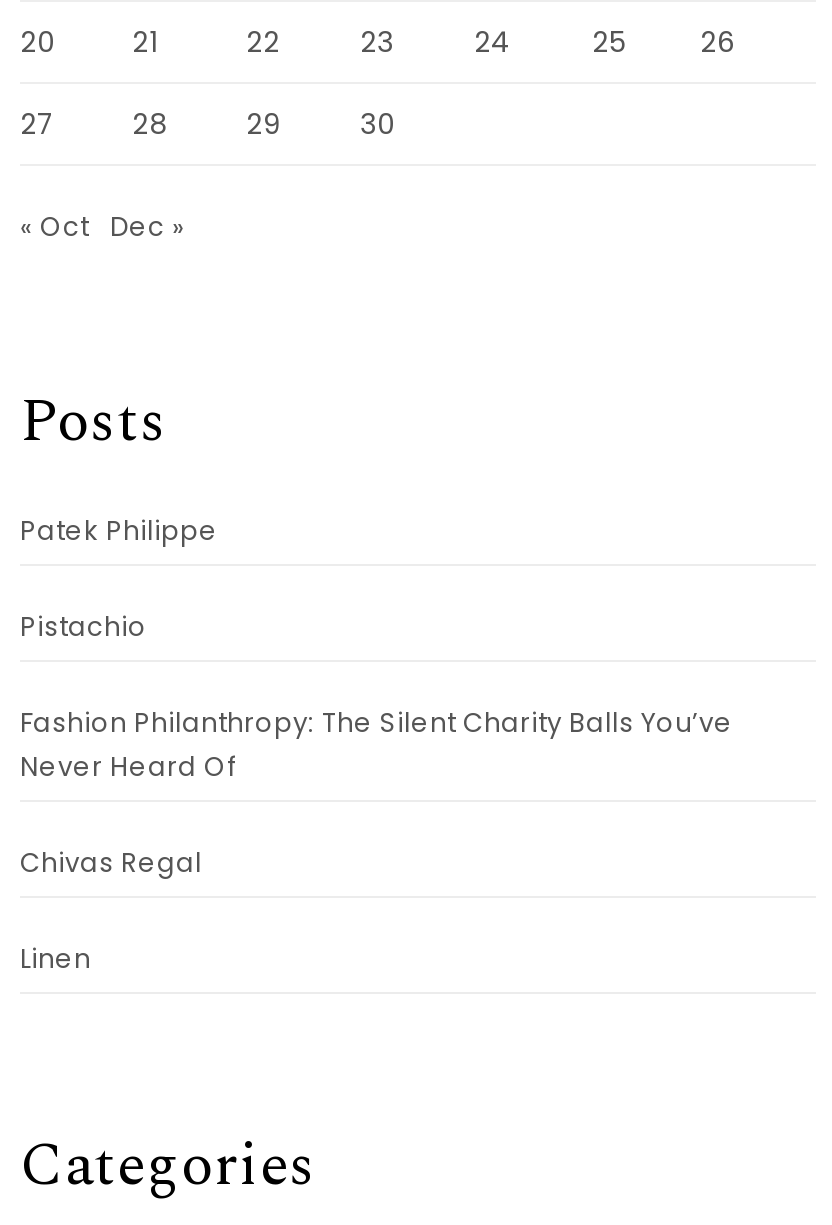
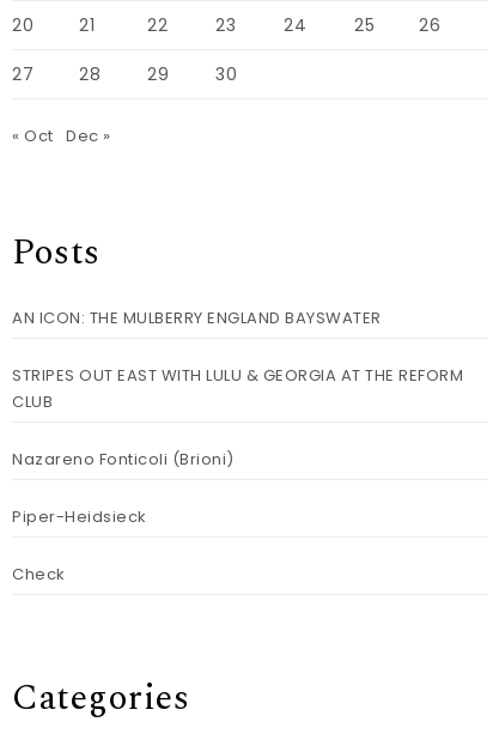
- Patek Philippe
+ AN ICON: THE MULBERRY ENGLAND BAYSWATER

- Pistachio
+ STRIPES OUT EAST WITH LULU & GEORGIA AT THE REFORM
+ CLUB

- Fashion Philanthropy: The Silent Charity Balls You’ve
- Never Heard Of
+ Nazareno Fonticoli (Brioni)

- Chivas Regal
+ Piper-Heidsieck

- Linen
+ Check
